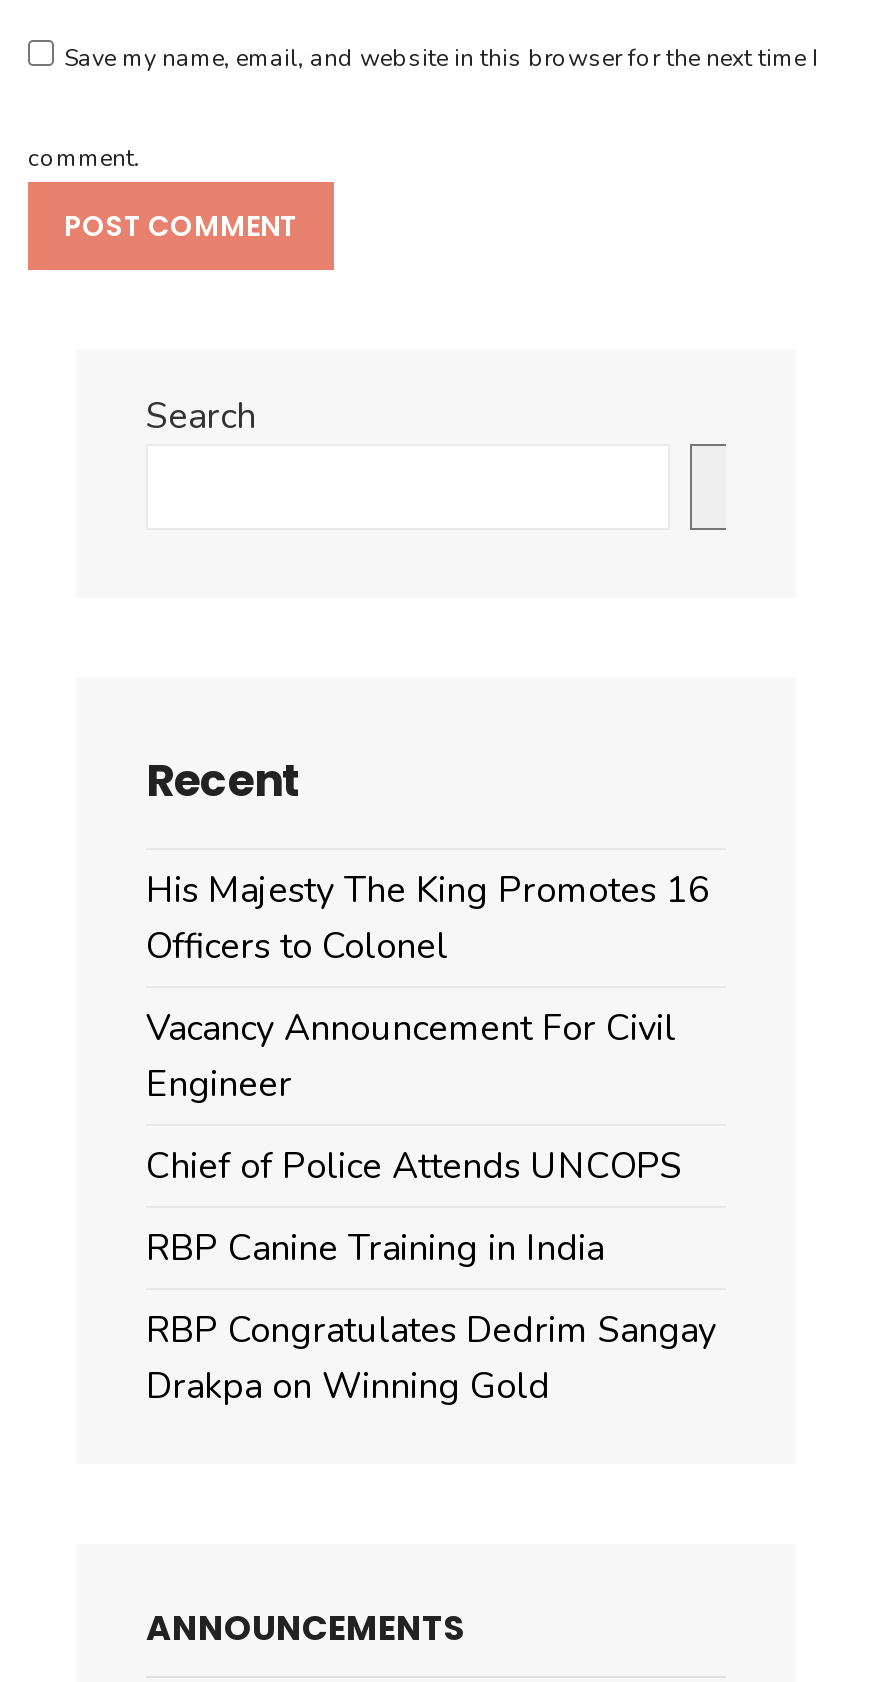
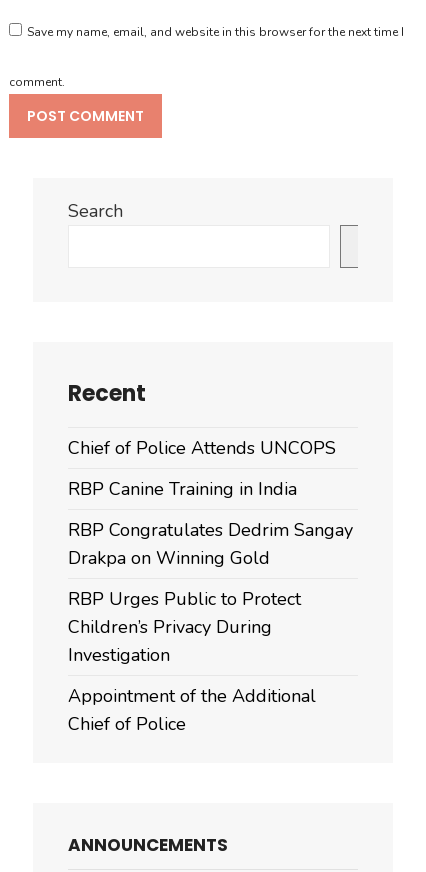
- His Majesty The King Promotes 16
- Officers to Colonel
- Vacancy Announcement For Civil
- Engineer

moved up: Chief of Police Attends UNCOPS | RBP Canine Training in India | RBP Congratulates Dedrim Sangay | Drakpa on Winning Gold

+ RBP Urges Public to Protect
+ Children’s Privacy During
+ Investigation
+ Appointment of the Additional
+ Chief of Police
